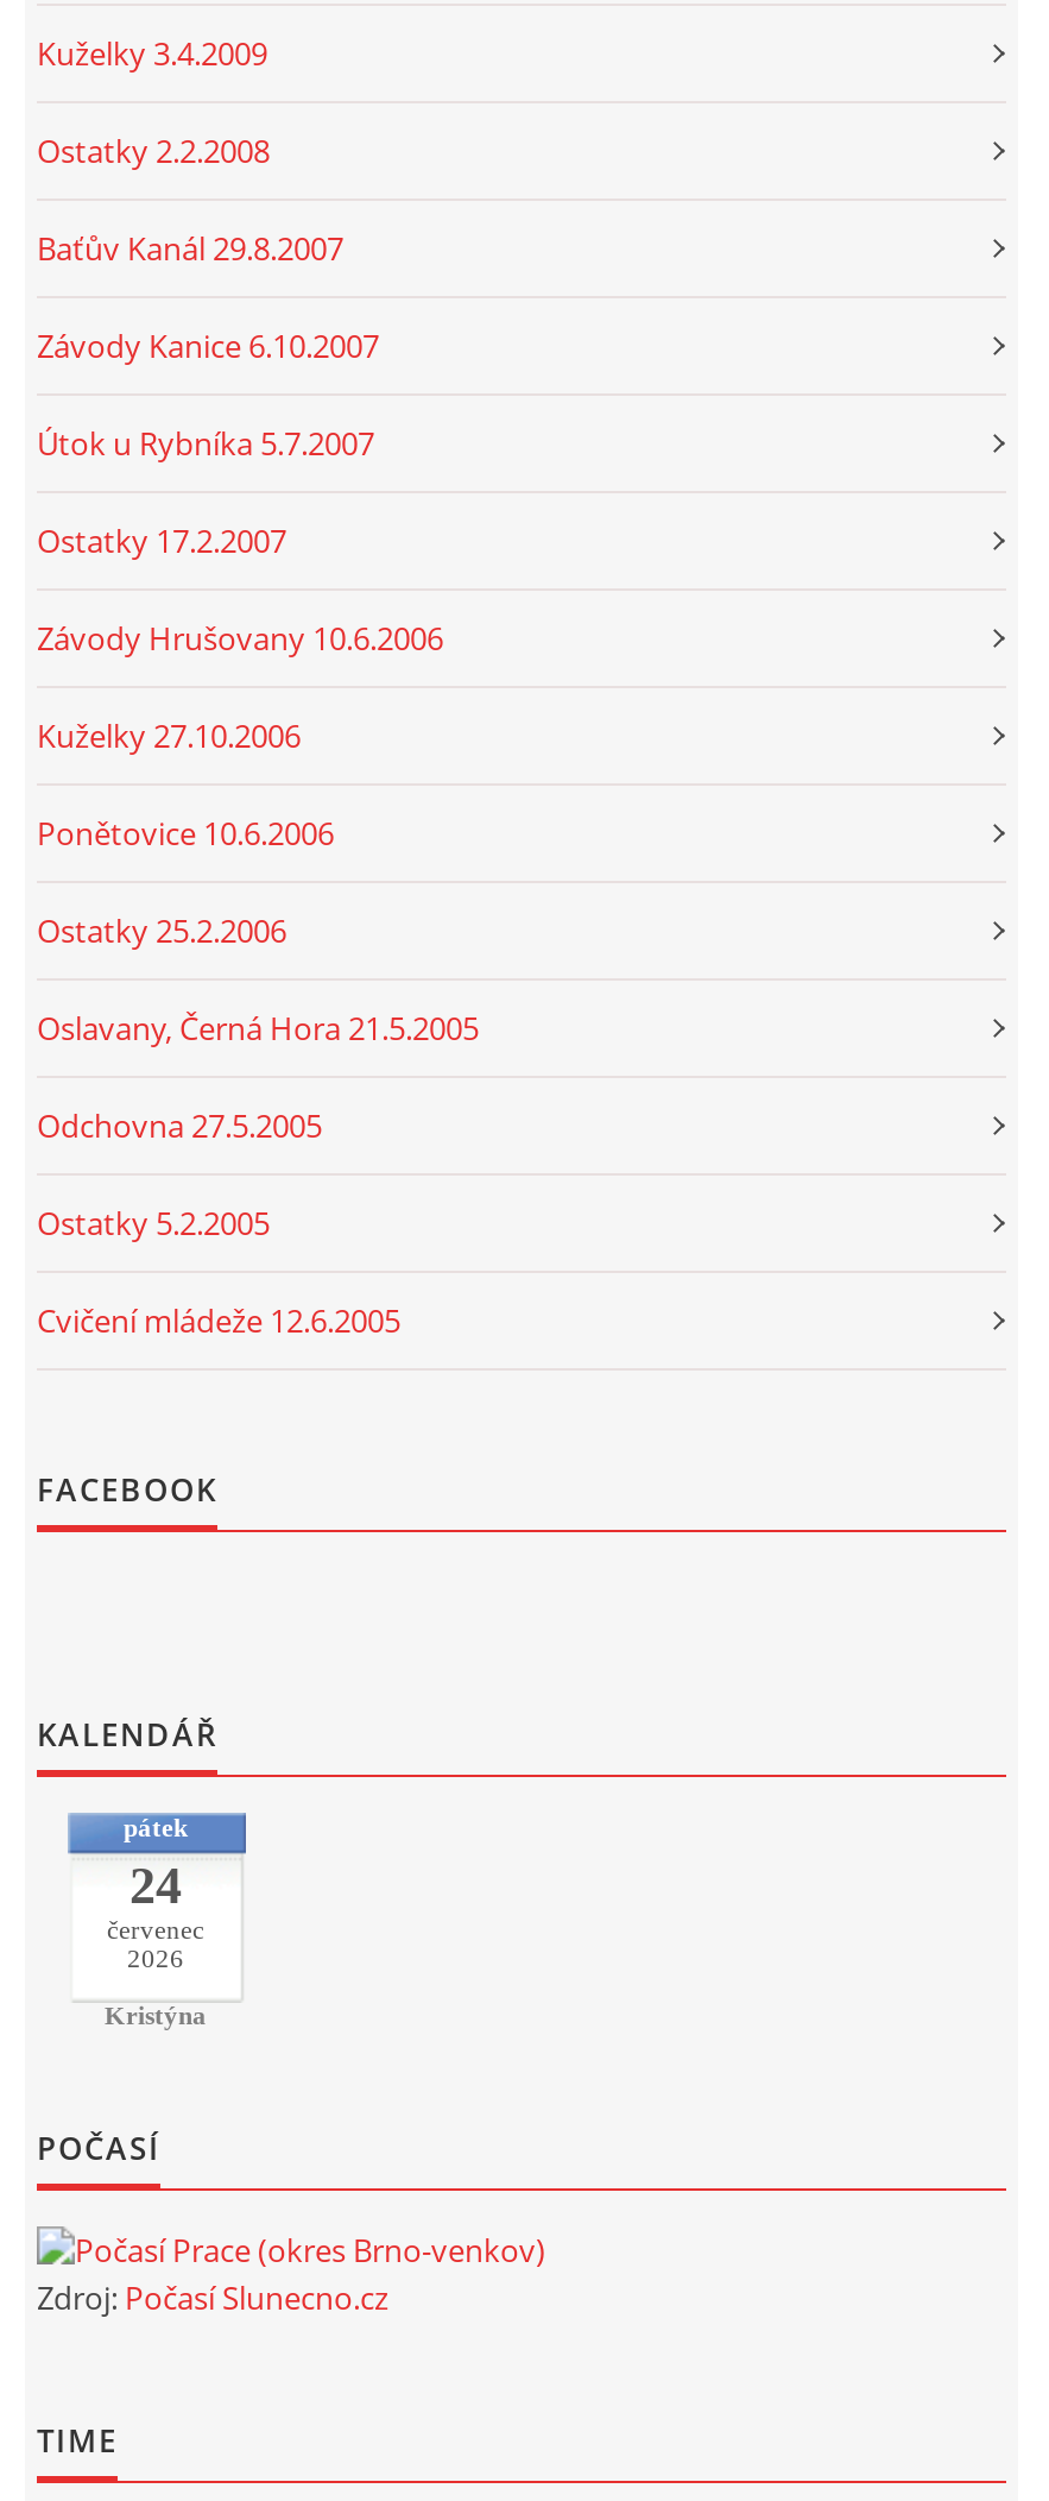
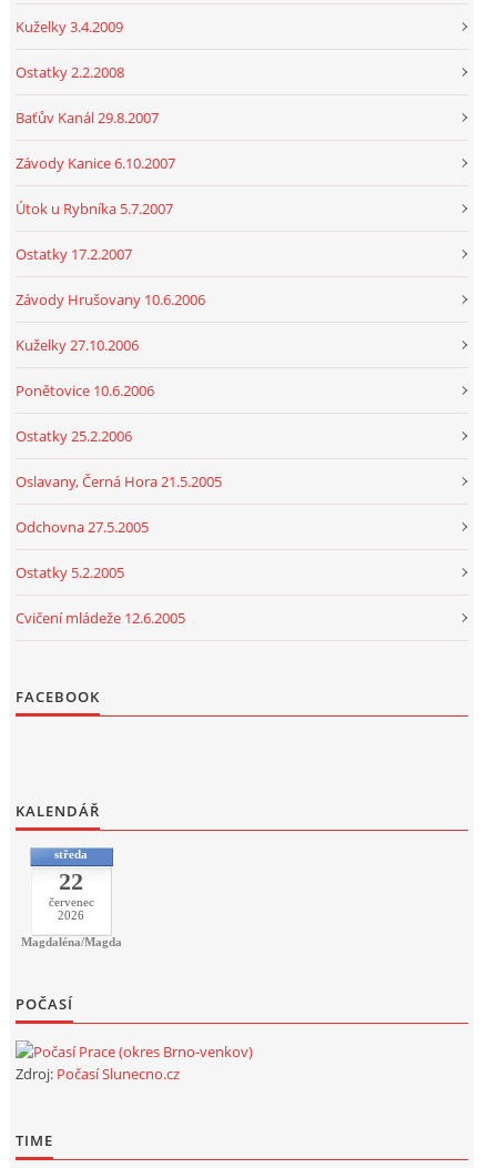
- pátek
- 24
+ středa
+ 22

- Kristýna
+ Magdaléna/Magda
